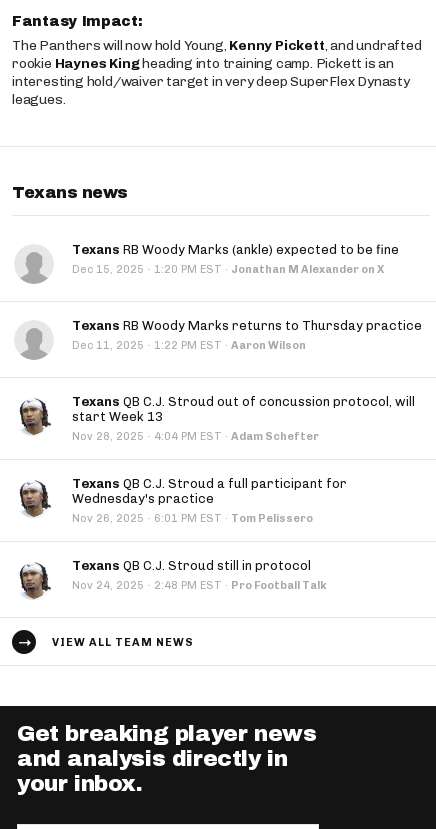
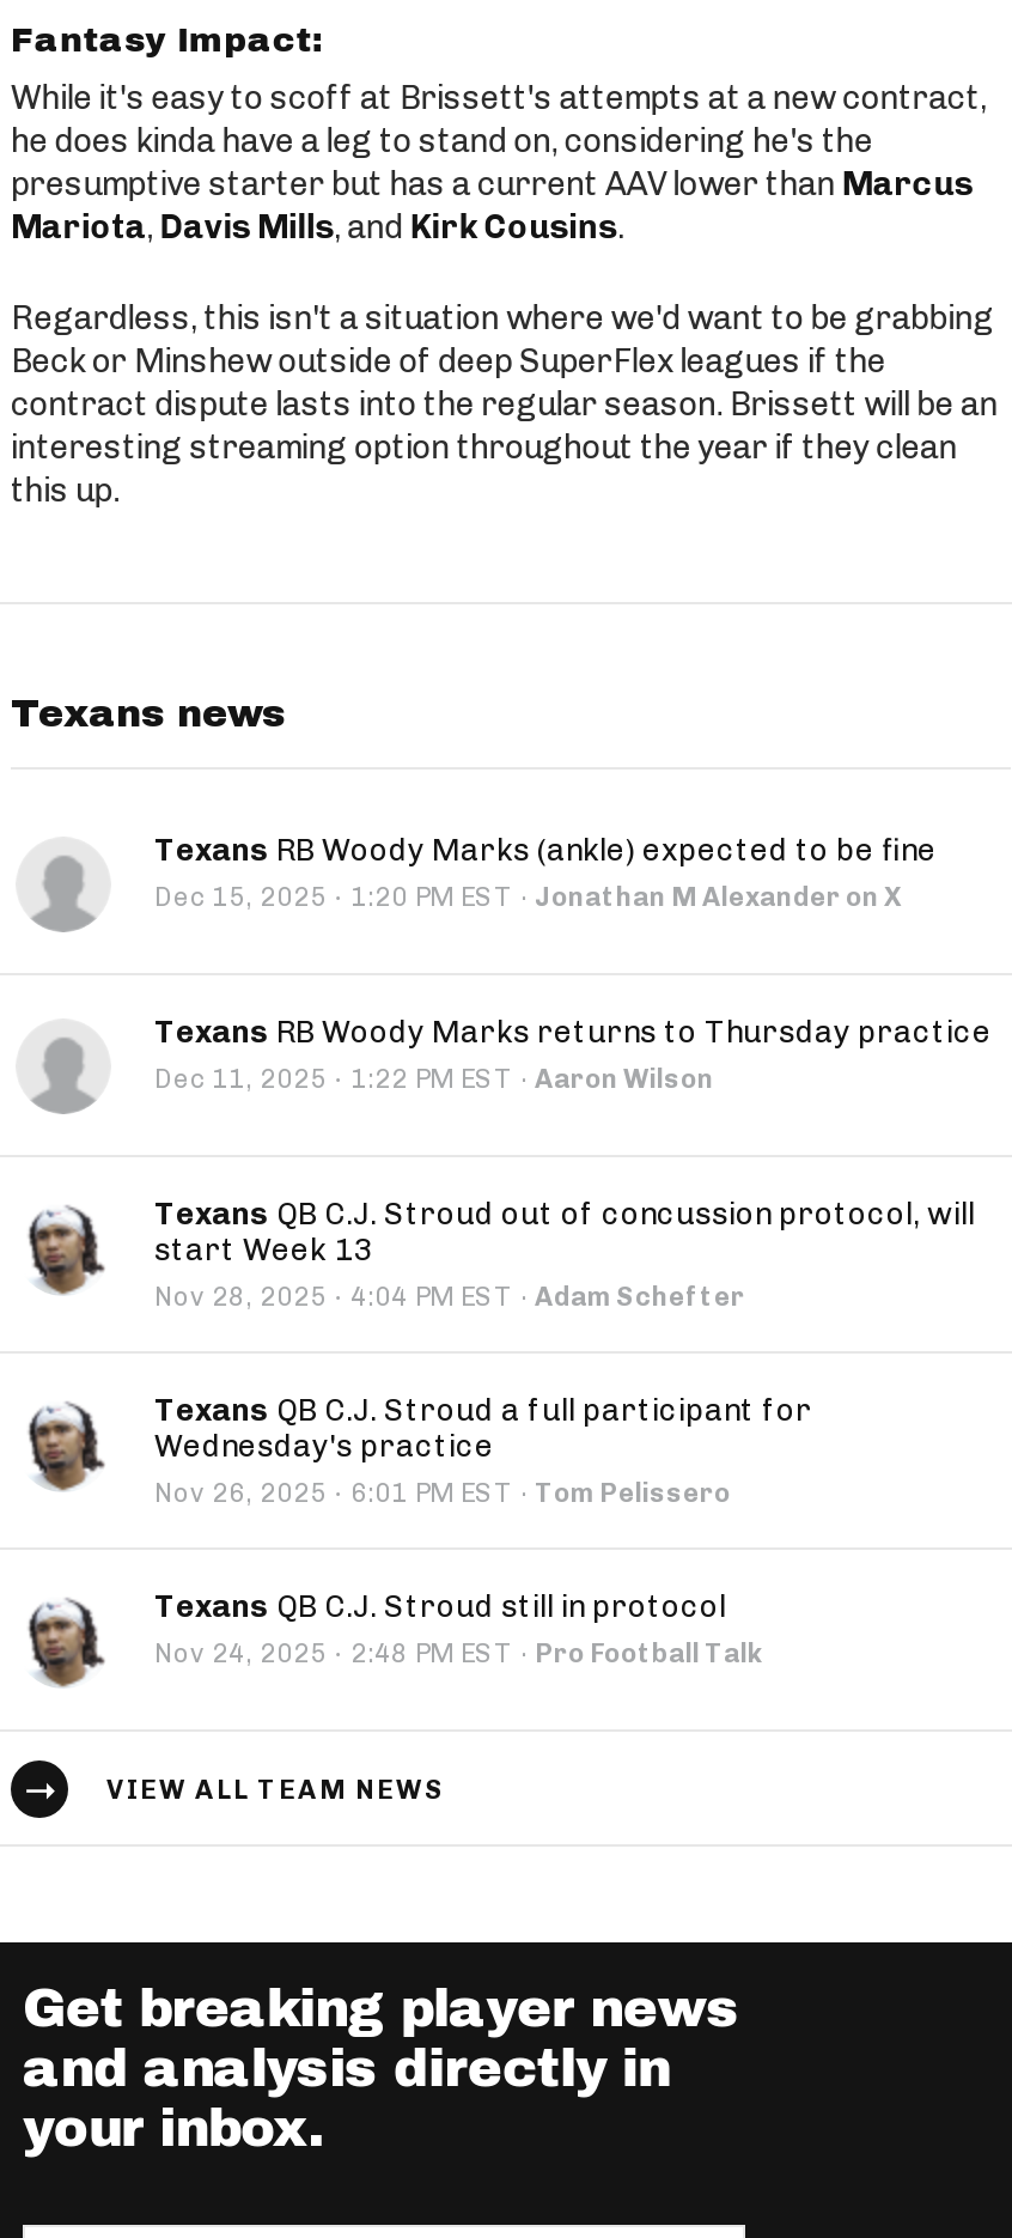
- The Panthers will now hold Young, Kenny Pickett, and undrafted
- rookie Haynes King heading into training camp. Pickett is an
- interesting hold/waiver target in very deep SuperFlex Dynasty
- leagues.
+ While it's easy to scoff at Brissett's attempts at a new contract,
+ he does kinda have a leg to stand on, considering he's the
+ presumptive starter but has a current AAV lower than Marcus
+ Mariota, Davis Mills, and Kirk Cousins.
+ Regardless, this isn't a situation where we'd want to be grabbing
+ Beck or Minshew outside of deep SuperFlex leagues if the
+ contract dispute lasts into the regular season. Brissett will be an
+ interesting streaming option throughout the year if they clean
+ this up.
